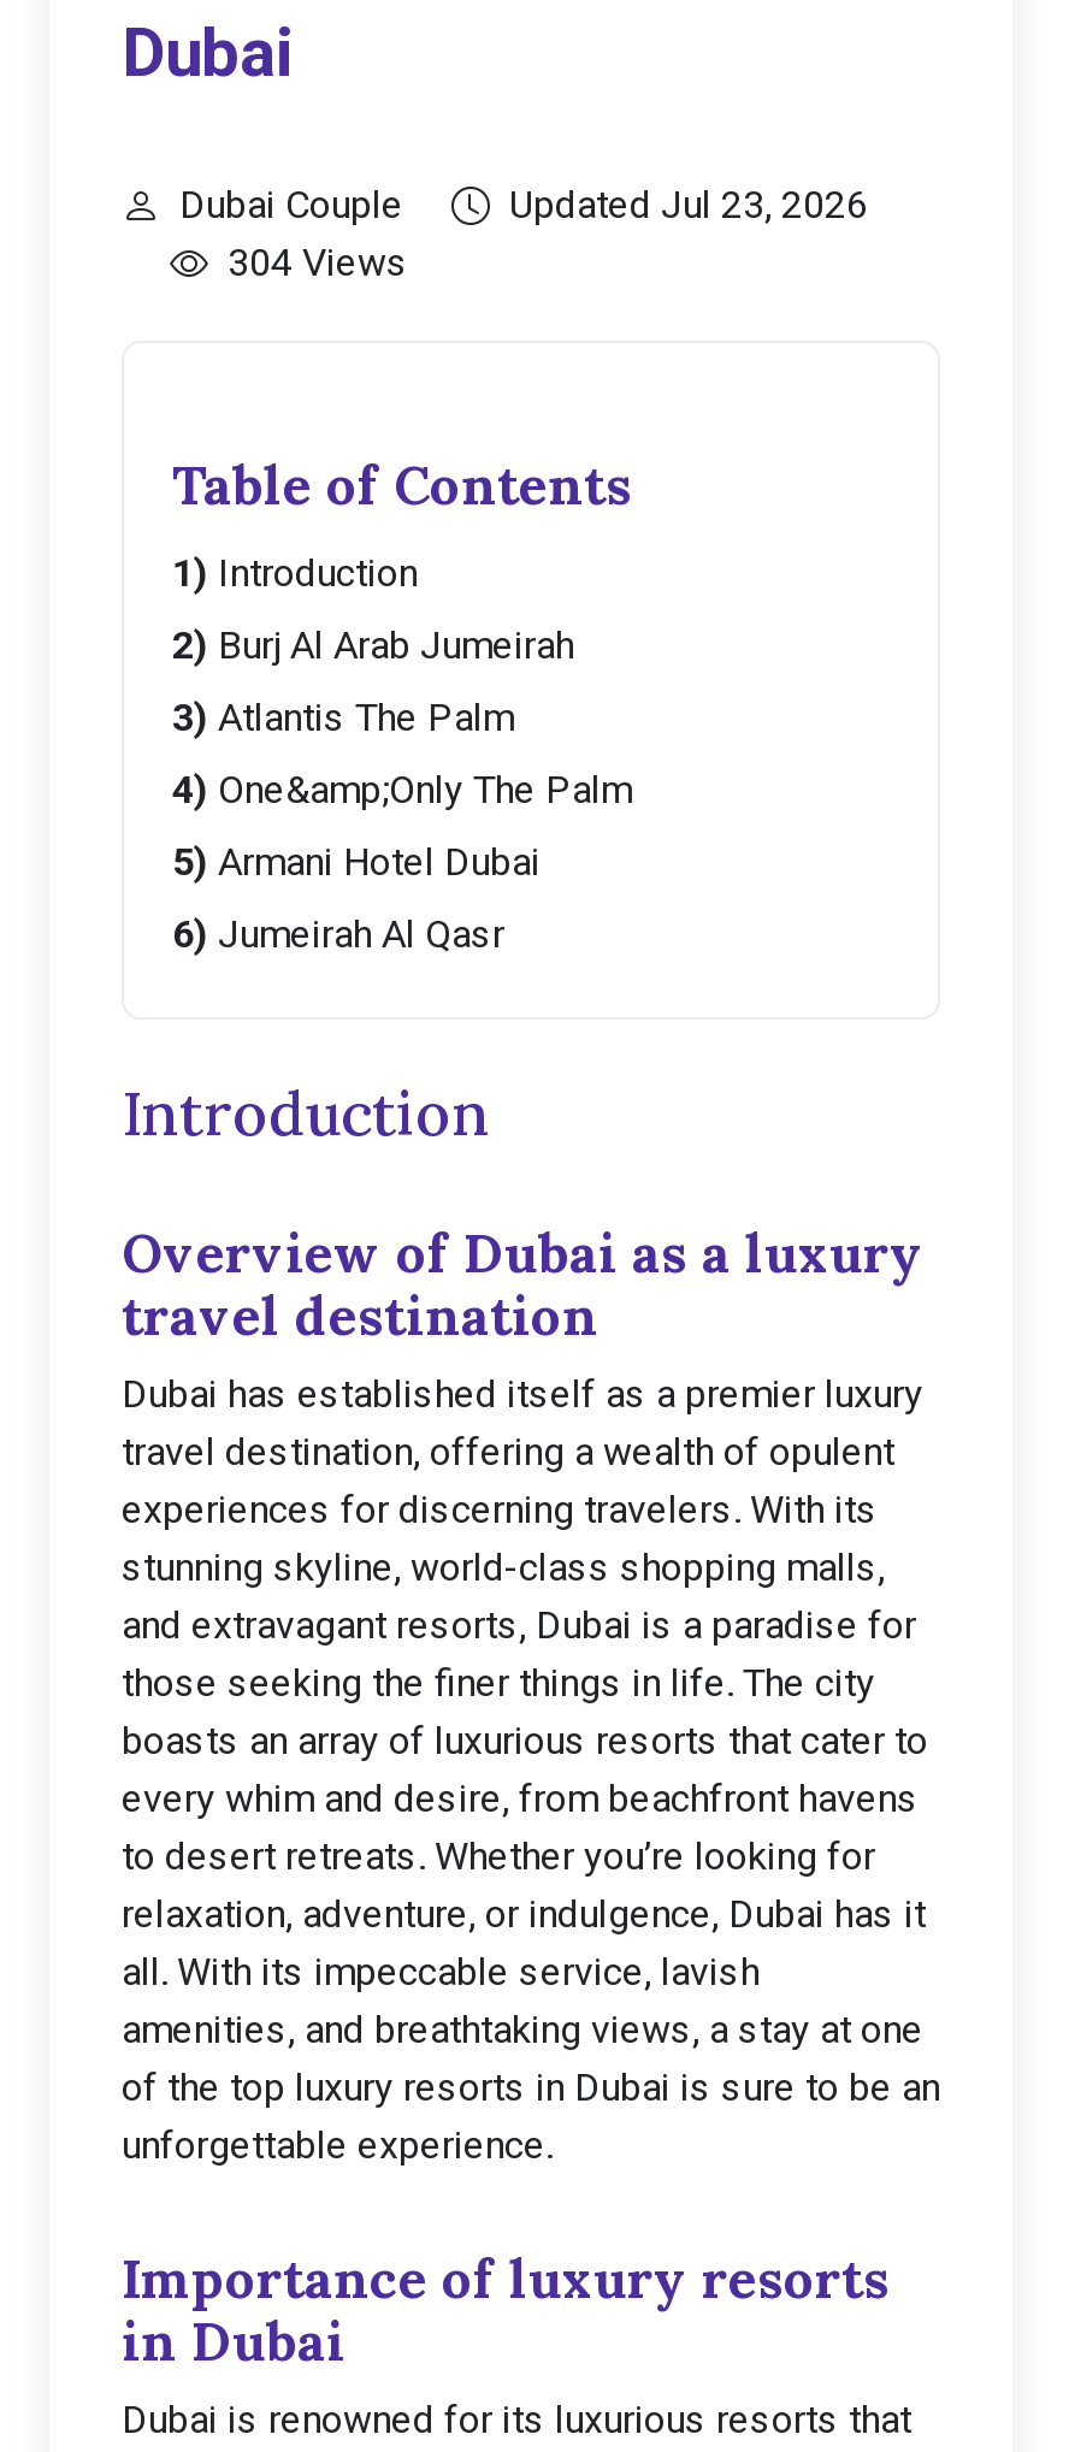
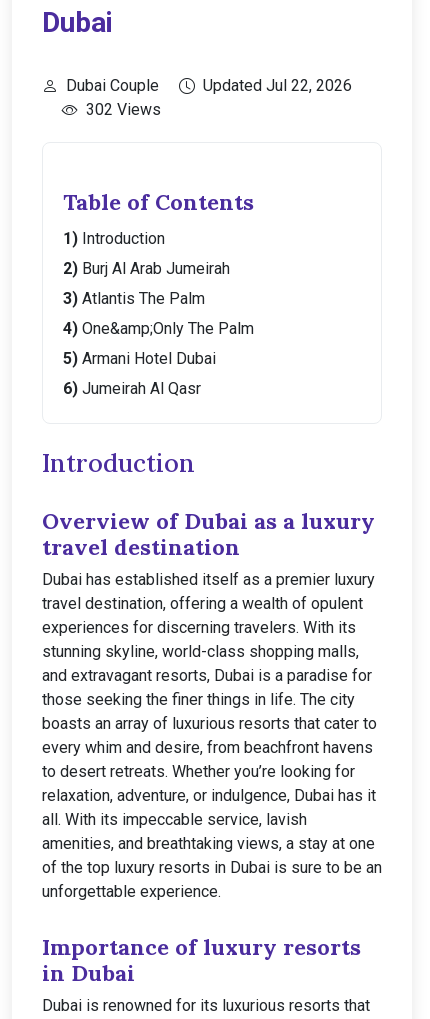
- Updated Jul 23, 2026
+ Updated Jul 22, 2026

- 304 Views
+ 302 Views
